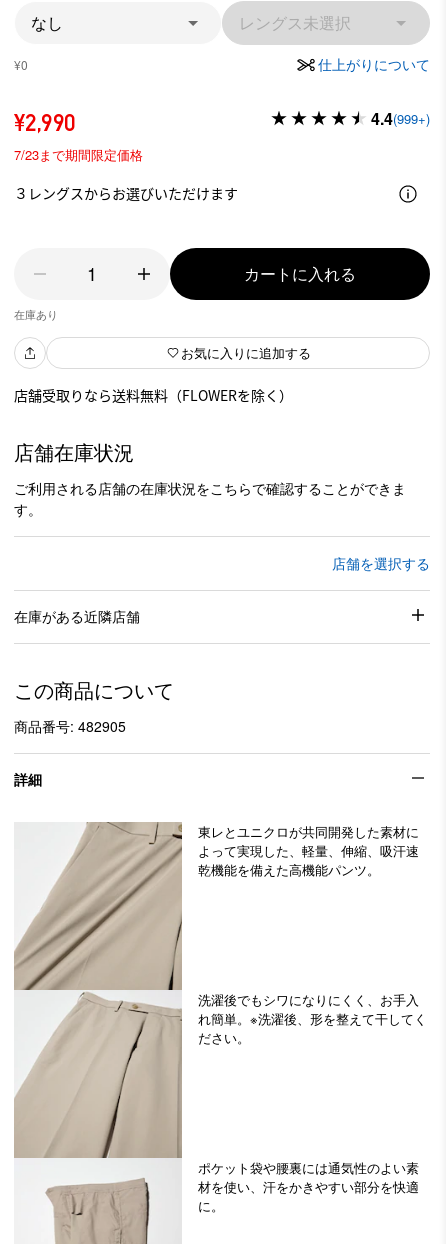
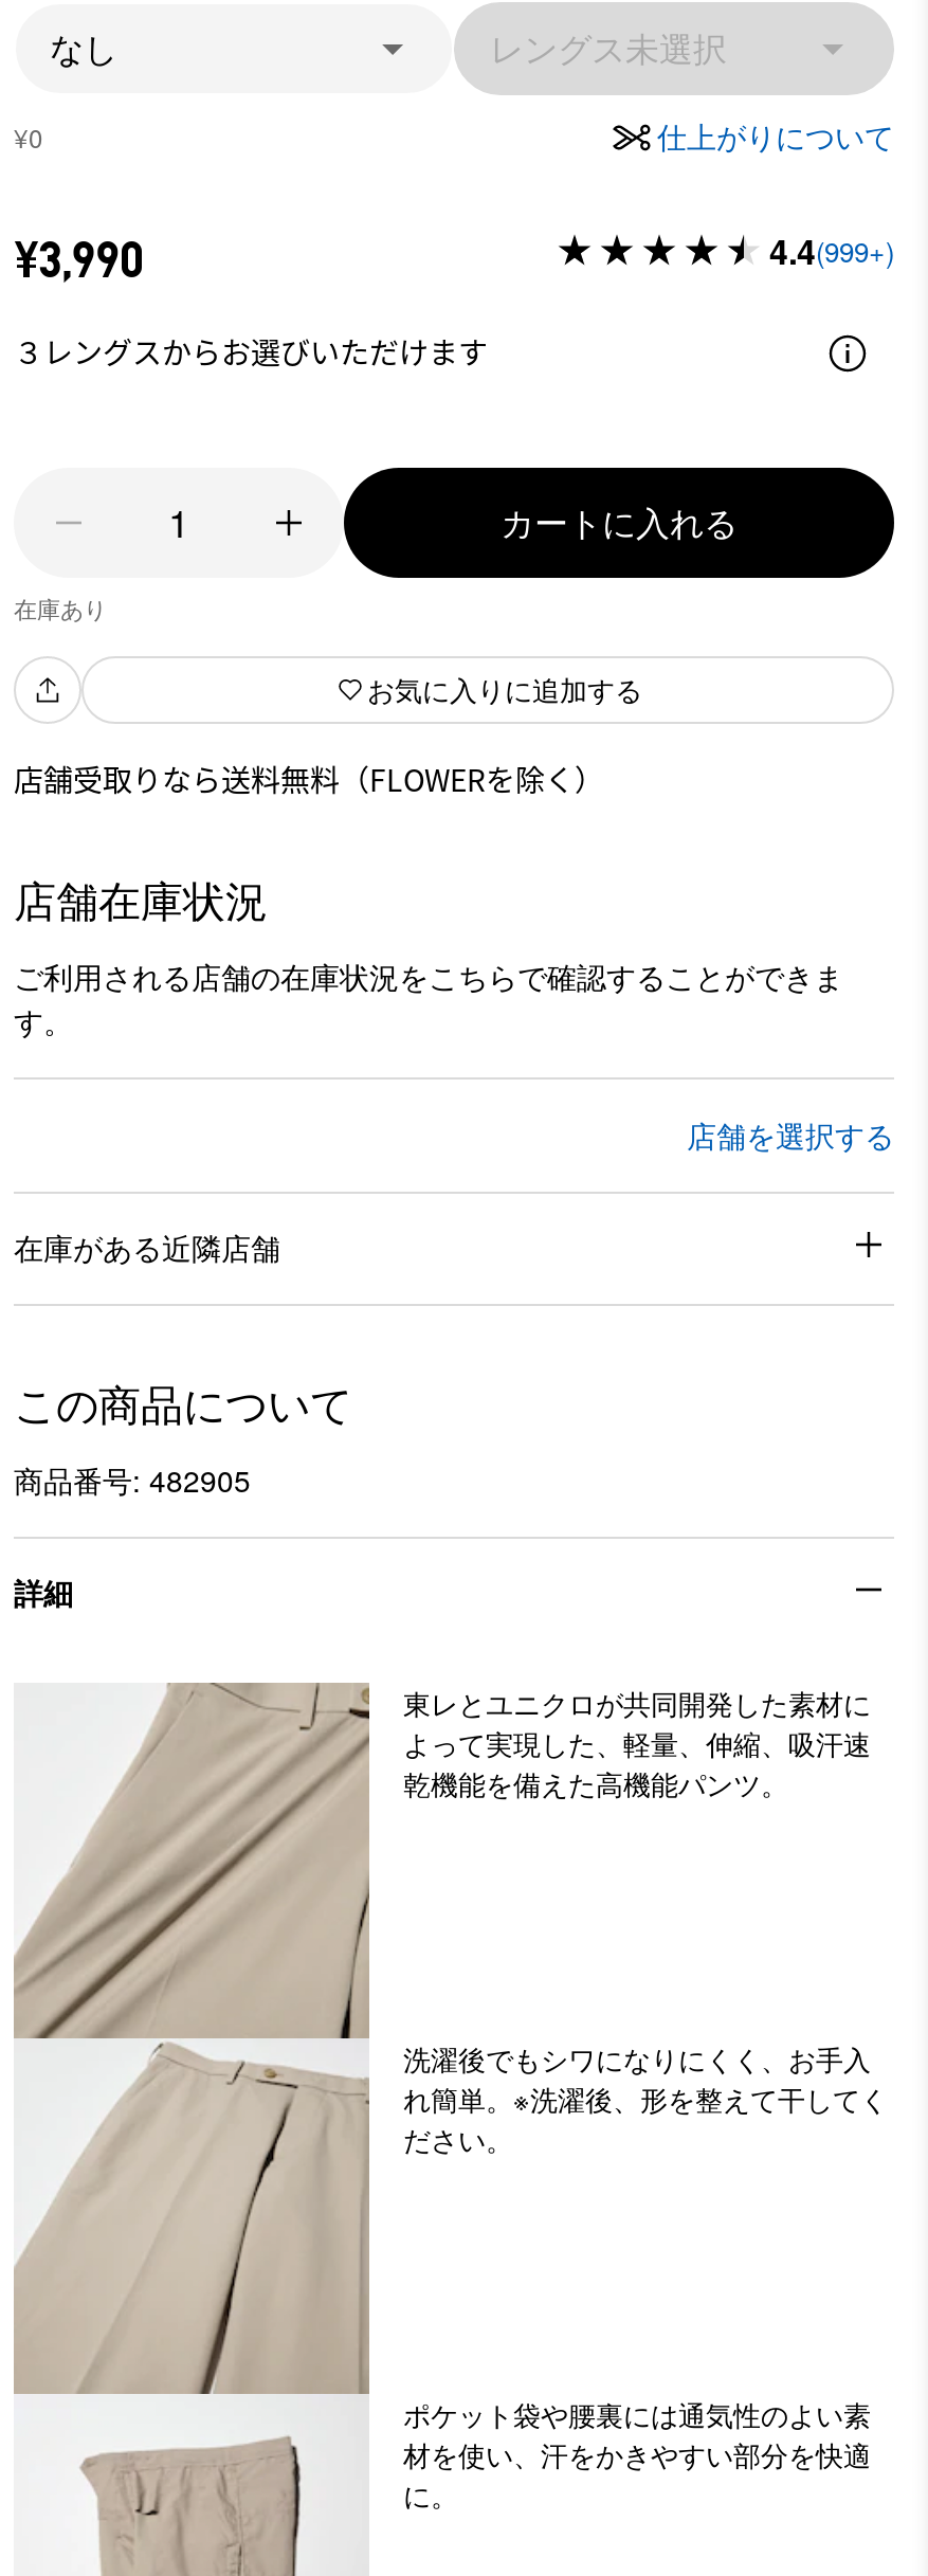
- ¥2,990
+ ¥3,990

- 7/23まで期間限定価格
